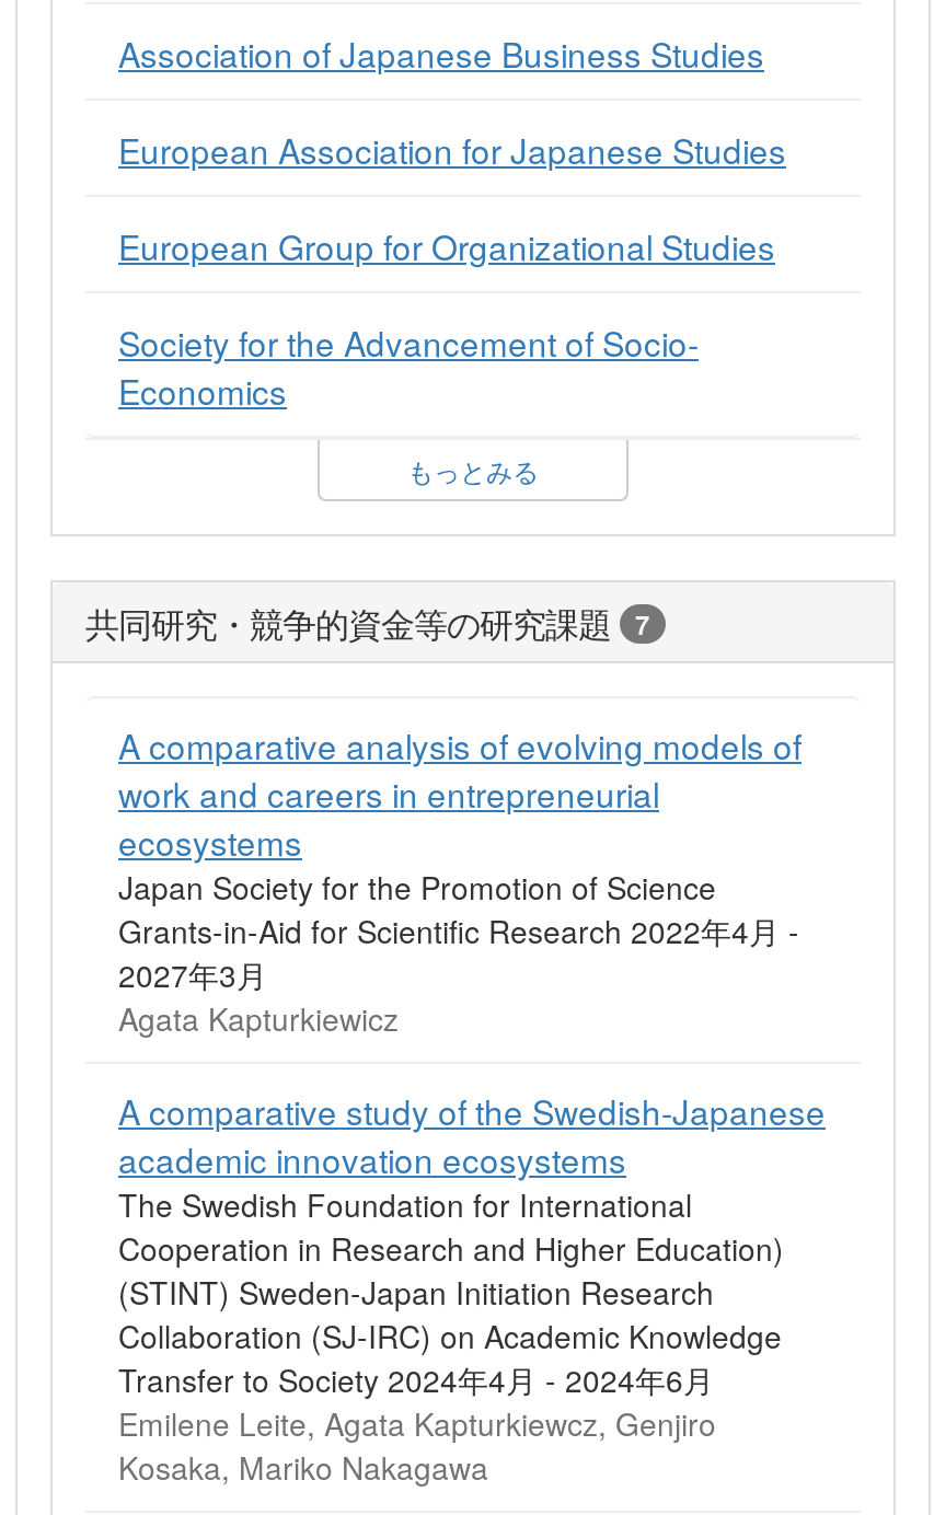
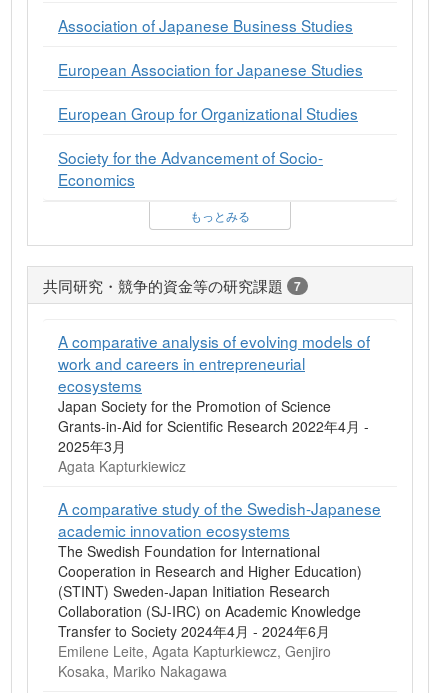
- 2027年3月
+ 2025年3月
